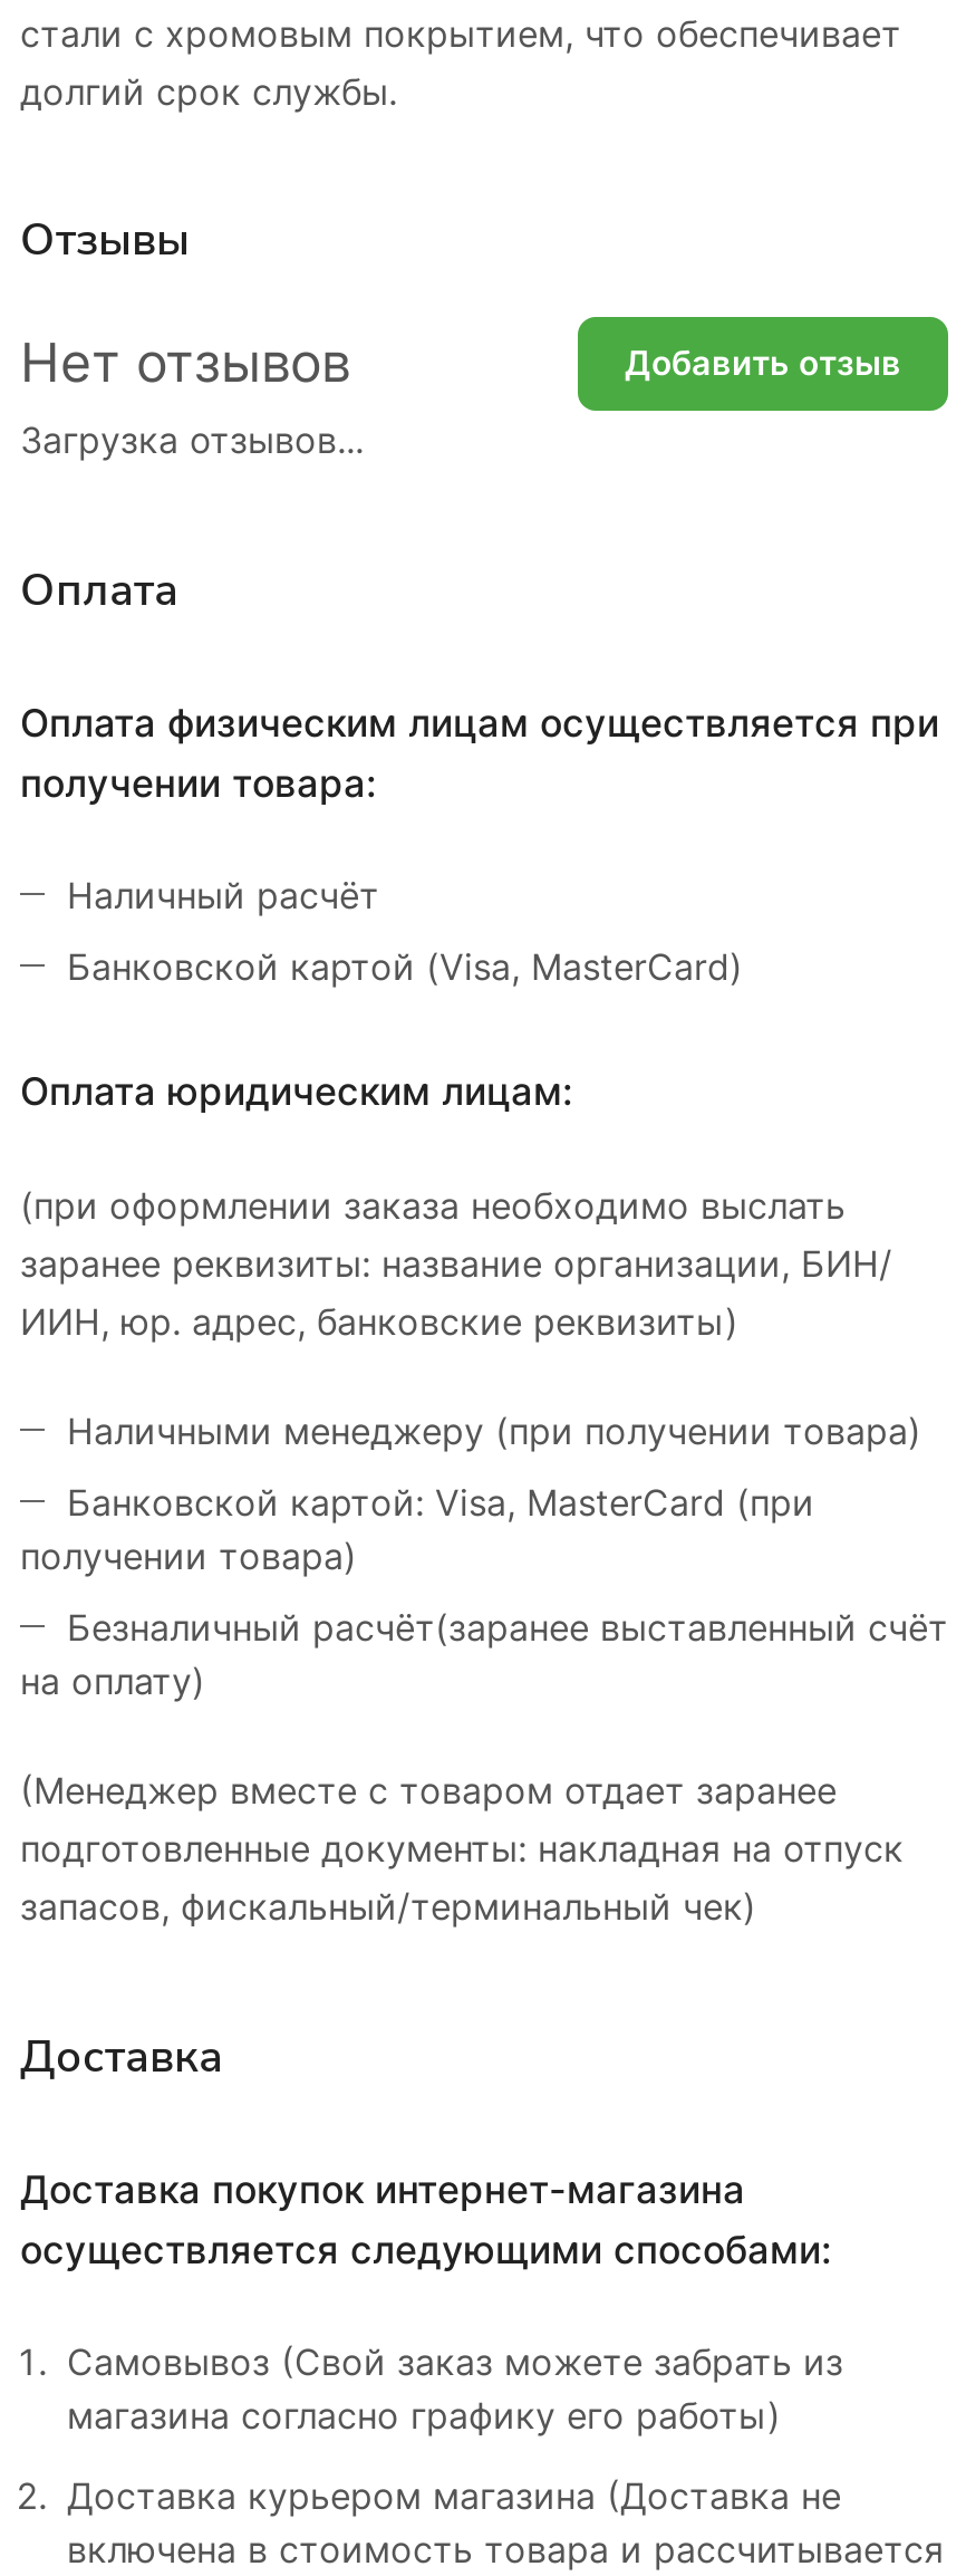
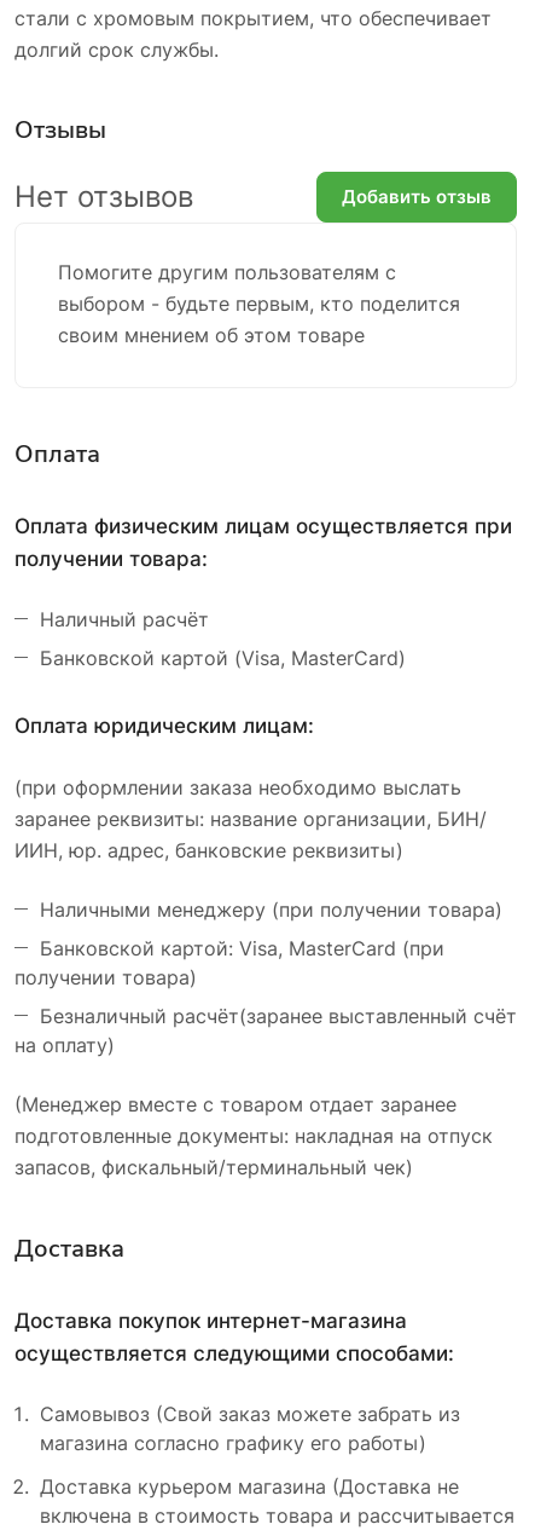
- Загрузка отзывов...
+ Помогите другим пользователям с
+ выбором - будьте первым, кто поделится
+ своим мнением об этом товаре
